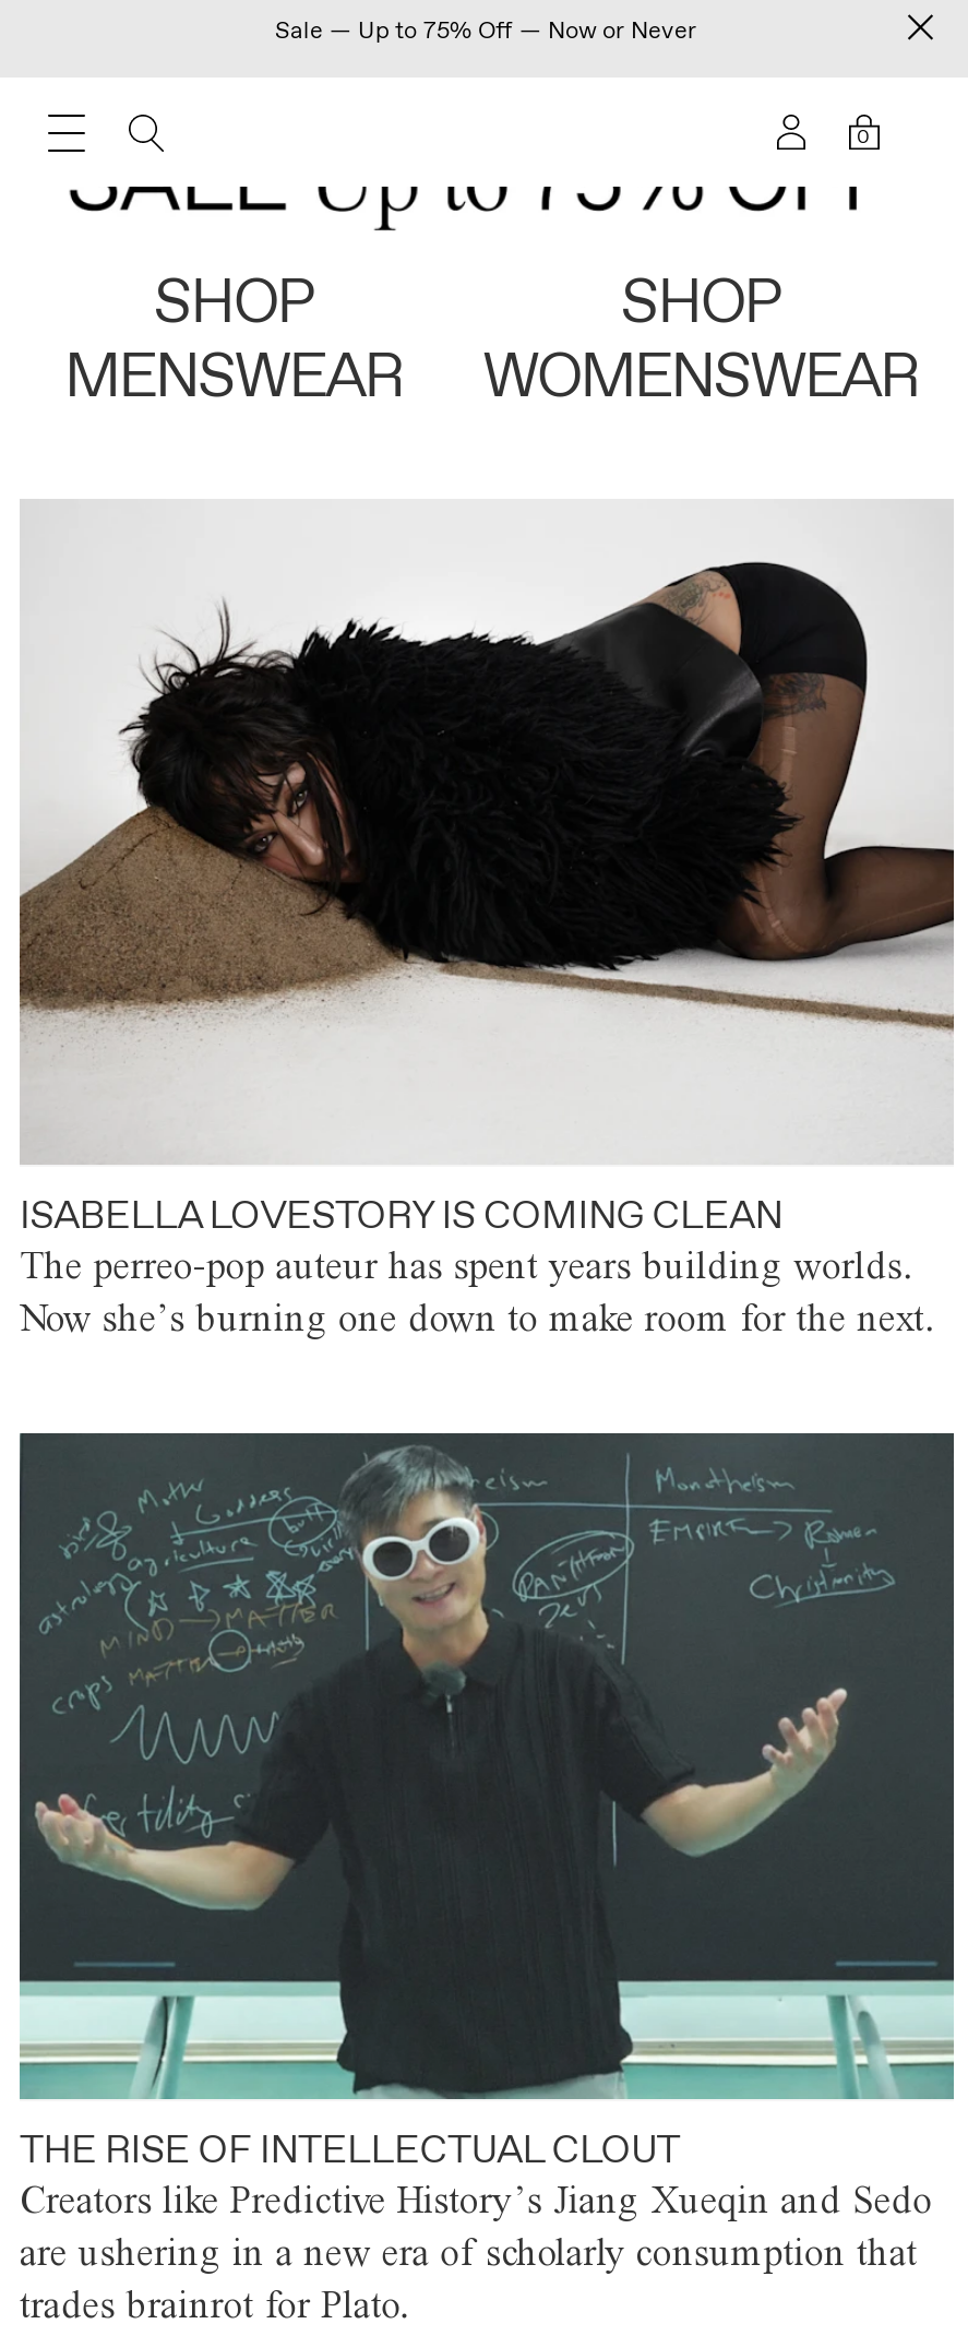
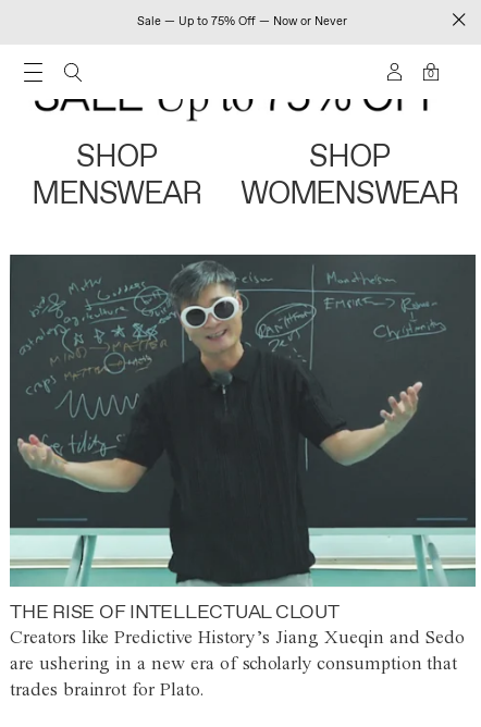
- [image]
- ISABELLA LOVESTORY IS COMING CLEAN
- The perreo-pop auteur has spent years building worlds.
- Now she’s burning one down to make room for the next.
